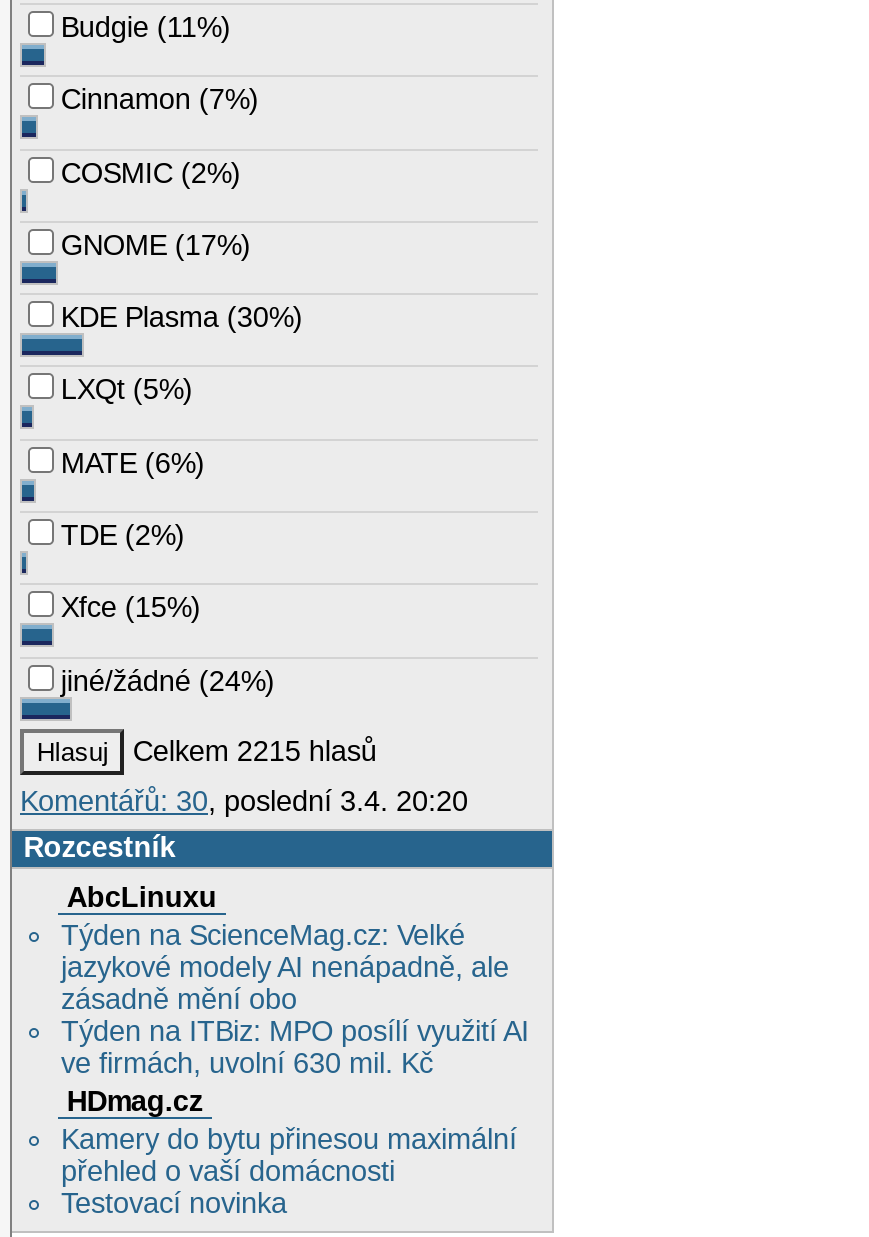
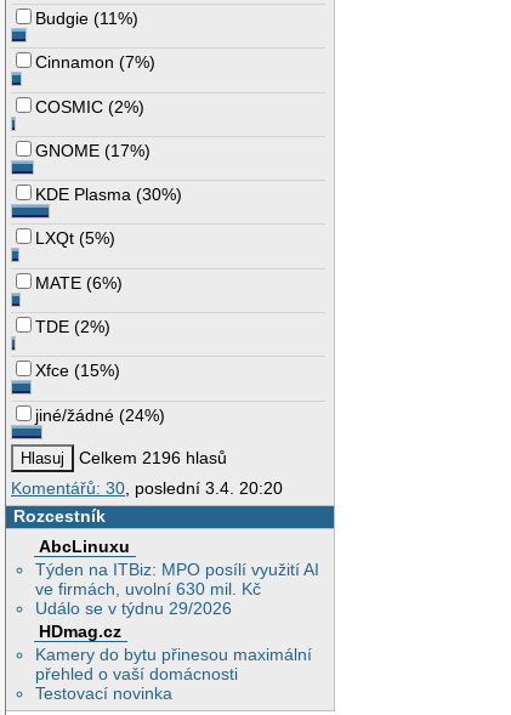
- Celkem 2215 hlasů
+ Celkem 2196 hlasů

- Týden na ScienceMag.cz: Velké
- jazykové modely AI nenápadně, ale
- zásadně mění obo

moved up: Týden na ITBiz: MPO posílí využití AI | ve firmách, uvolní 630 mil. Kč

+ Událo se v týdnu 29/2026
